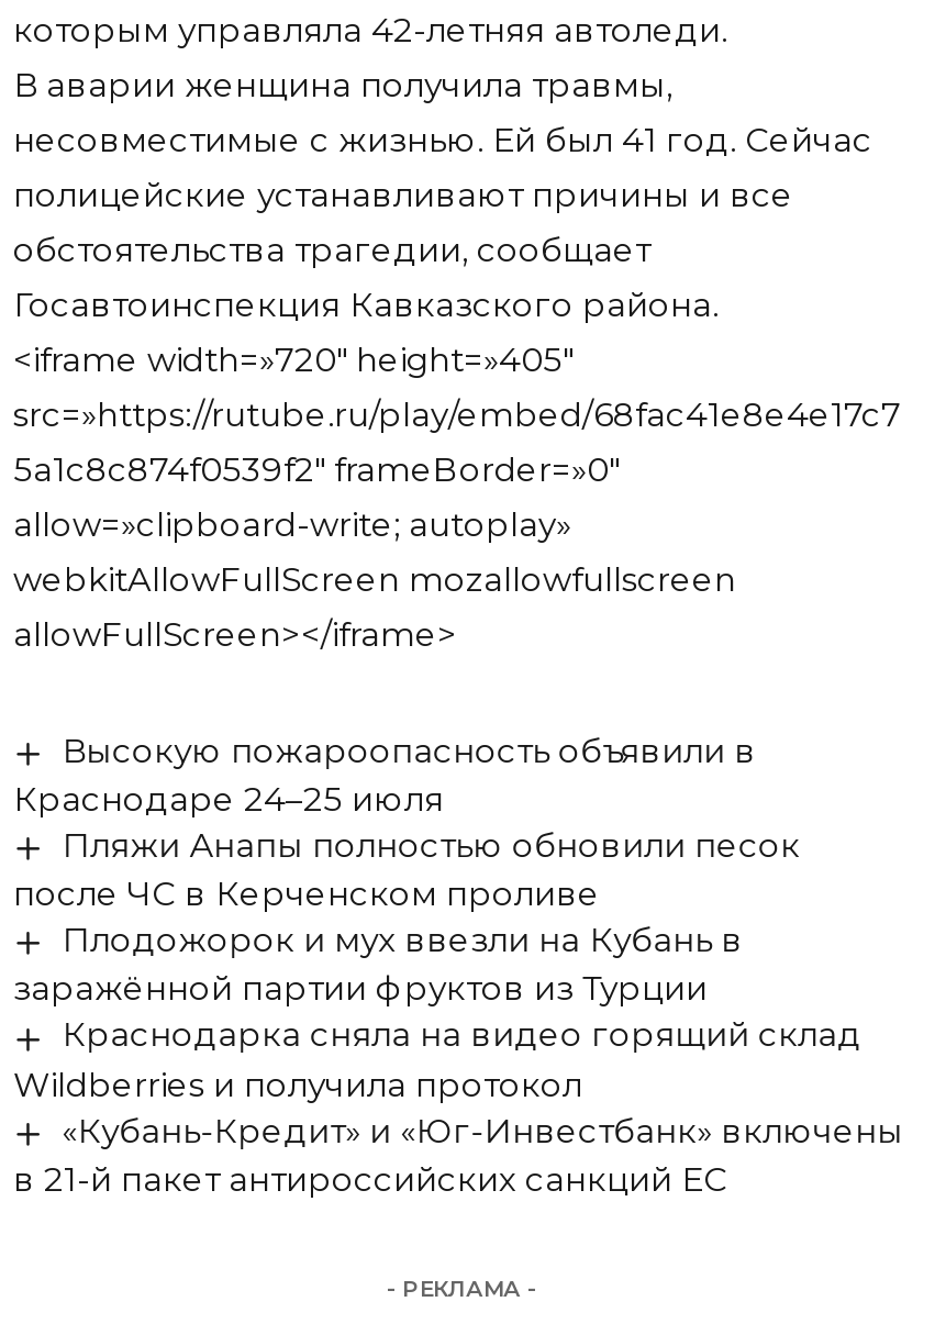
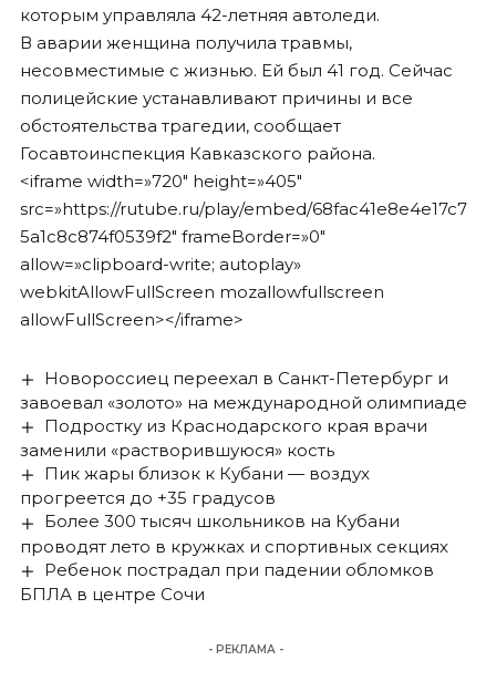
- Высокую пожароопасность объявили в
- Краснодаре 24–25 июля
- Пляжи Анапы полностью обновили песок
- после ЧС в Керченском проливе
- Плодожорок и мух ввезли на Кубань в
- заражённой партии фруктов из Турции
- Краснодарка сняла на видео горящий склад
- Wildberries и получила протокол
- «Кубань-Кредит» и «Юг-Инвестбанк» включены
- в 21-й пакет антироссийских санкций ЕС
+ Новороссиец переехал в Санкт-Петербург и
+ завоевал «золото» на международной олимпиаде
+ Подростку из Краснодарского края врачи
+ заменили «растворившуюся» кость
+ Пик жары близок к Кубани — воздух
+ прогреется до +35 градусов
+ Более 300 тысяч школьников на Кубани
+ проводят лето в кружках и спортивных секциях
+ Ребенок пострадал при падении обломков
+ БПЛА в центре Сочи
